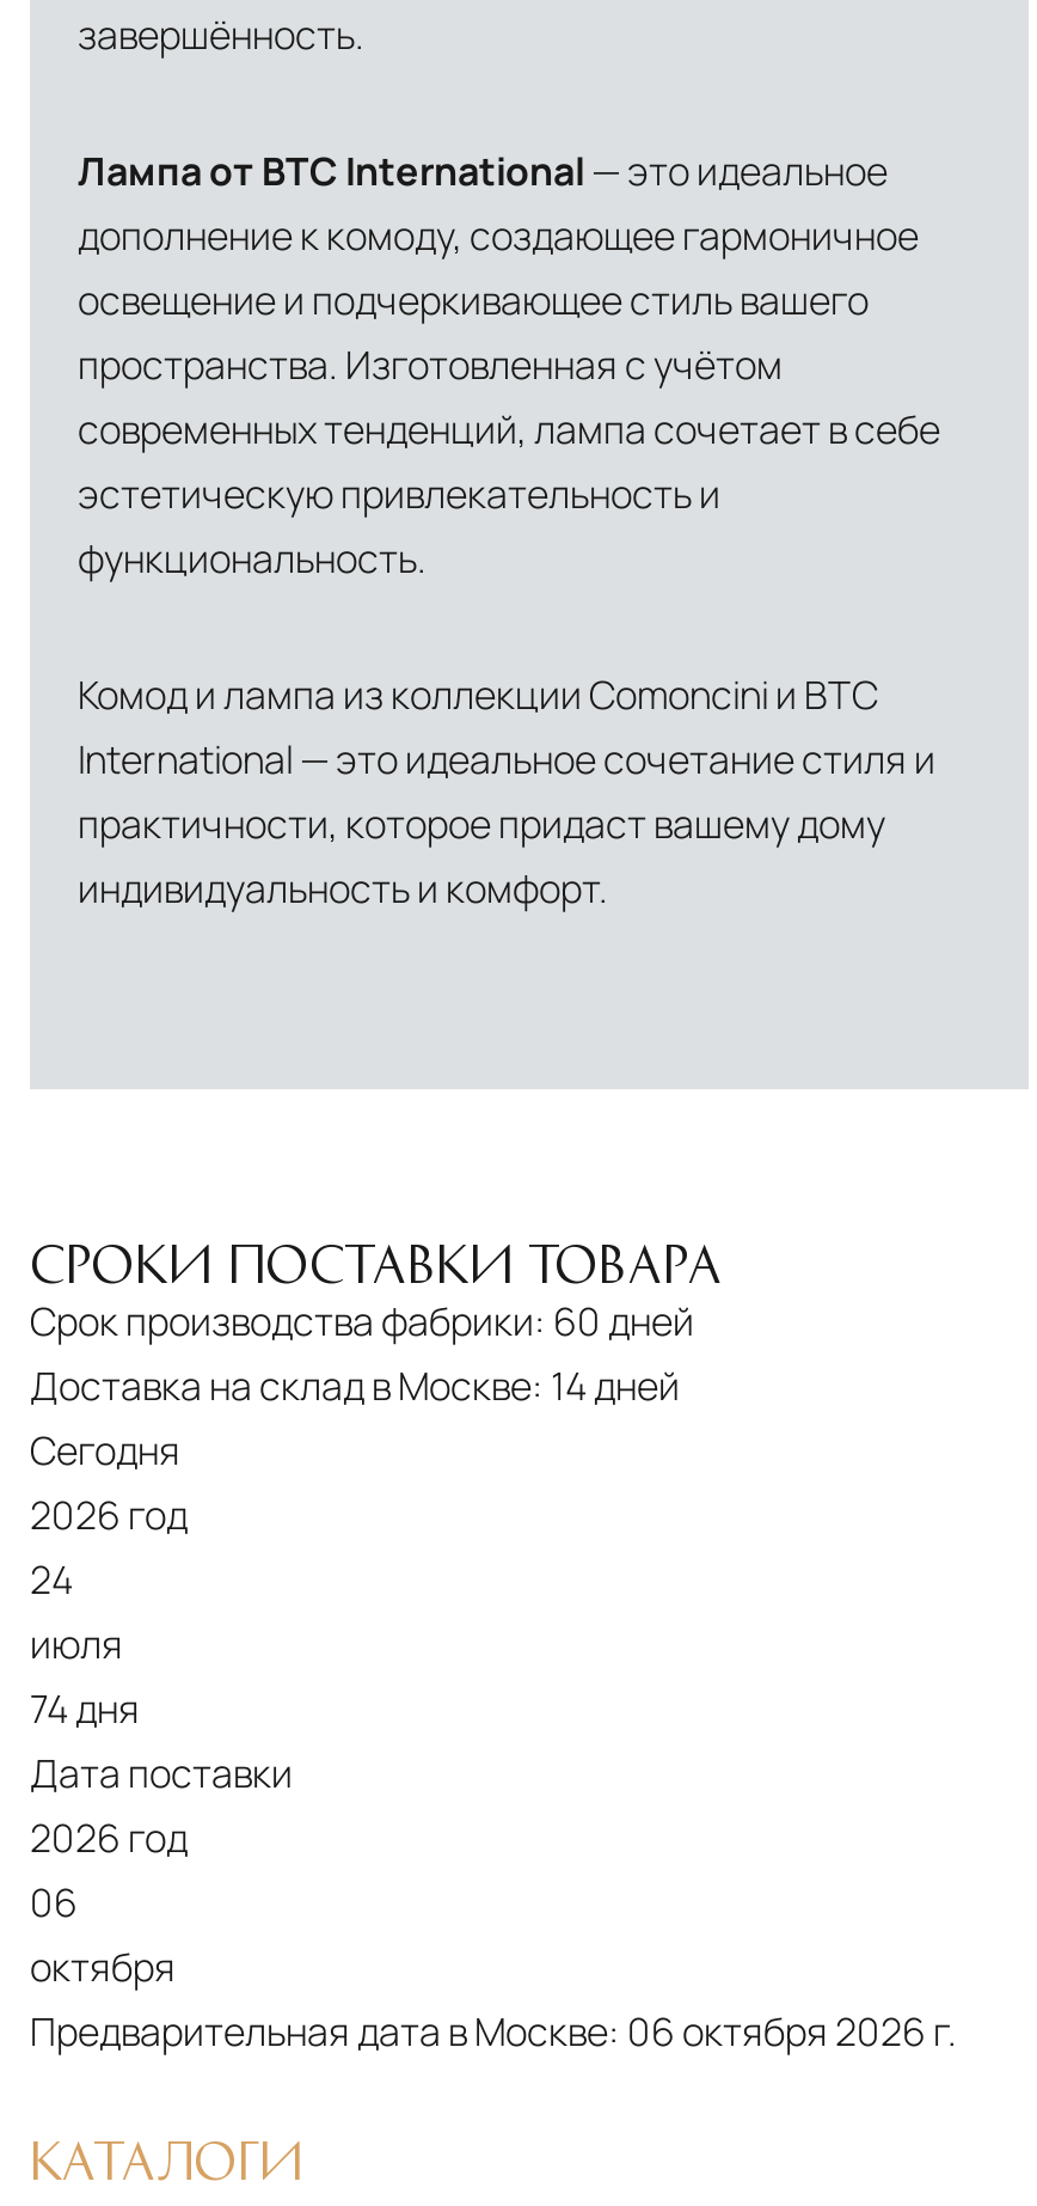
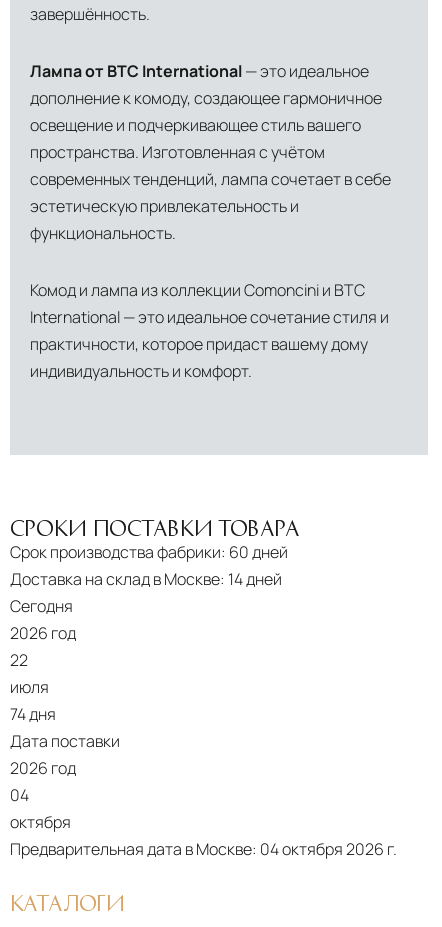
- 24
+ 22

- 06
+ 04

- Предварительная дата в Москве: 06 октября 2026 г.
+ Предварительная дата в Москве: 04 октября 2026 г.
